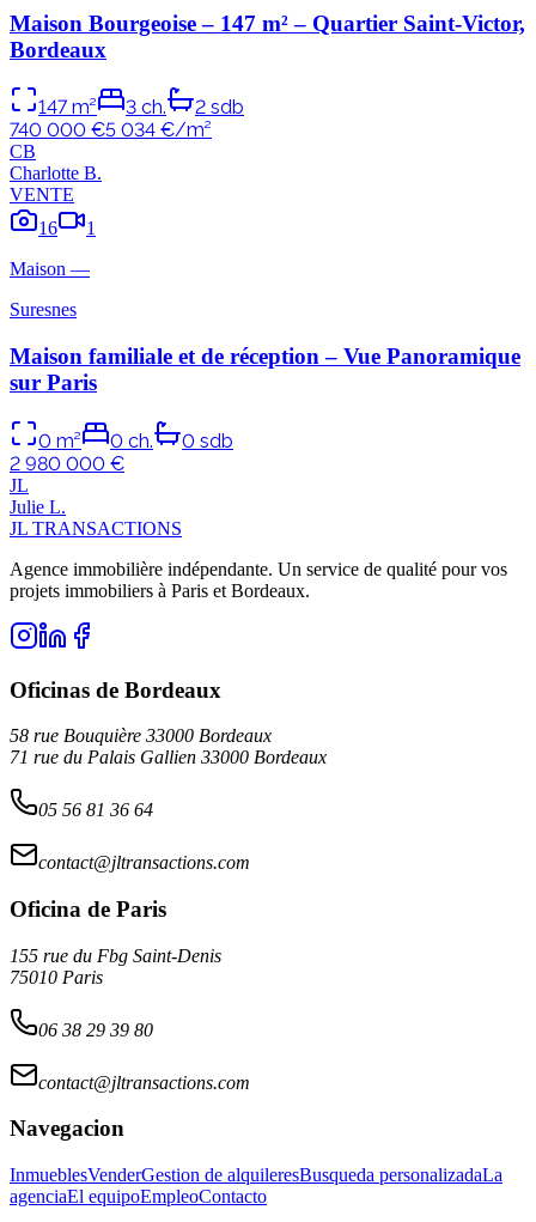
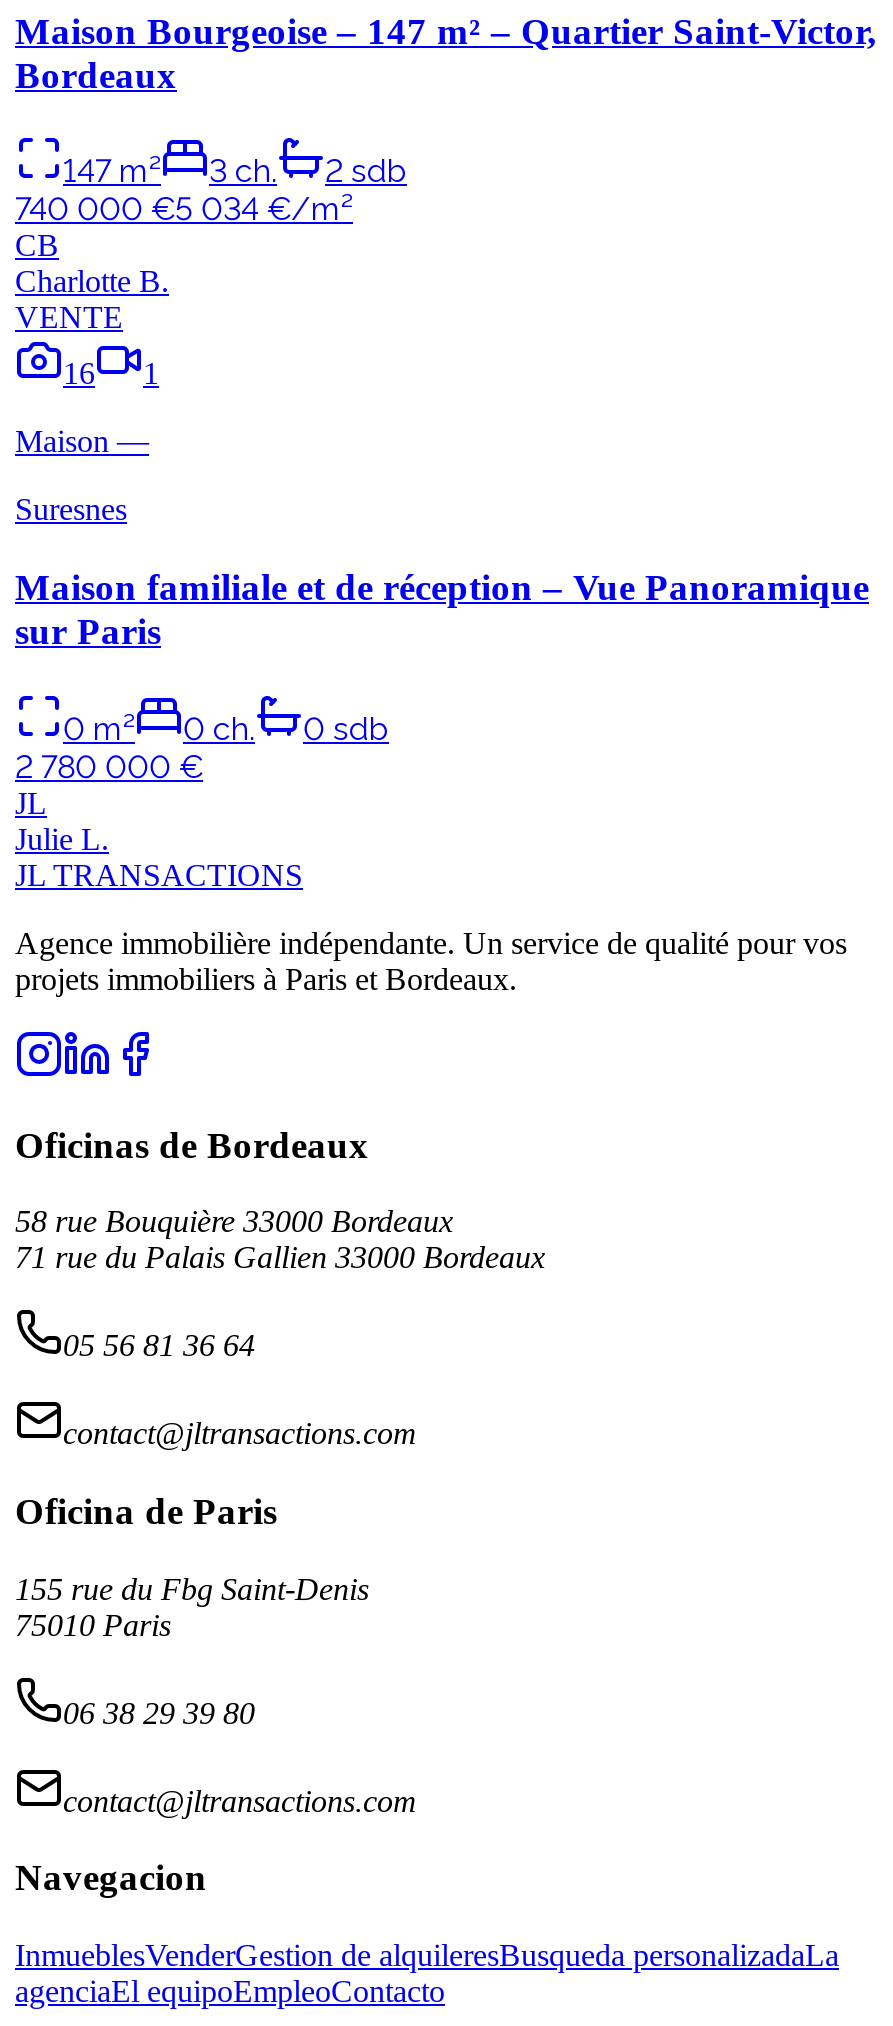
- 2 980 000 €
+ 2 780 000 €
